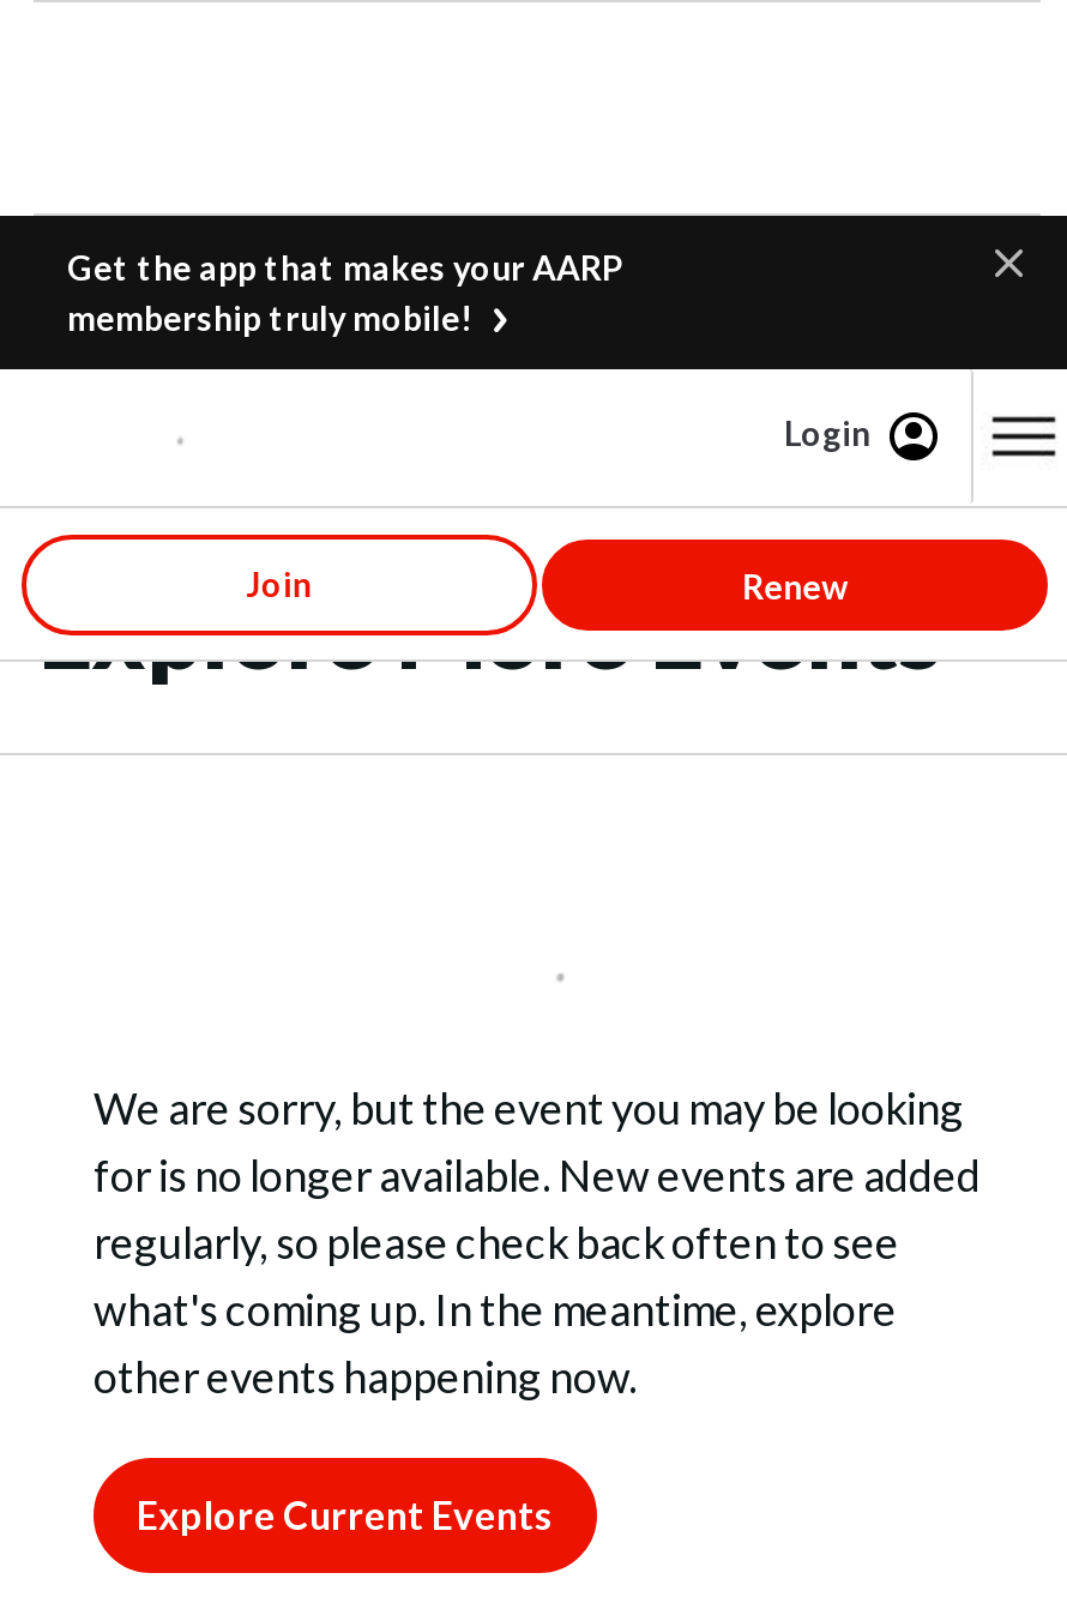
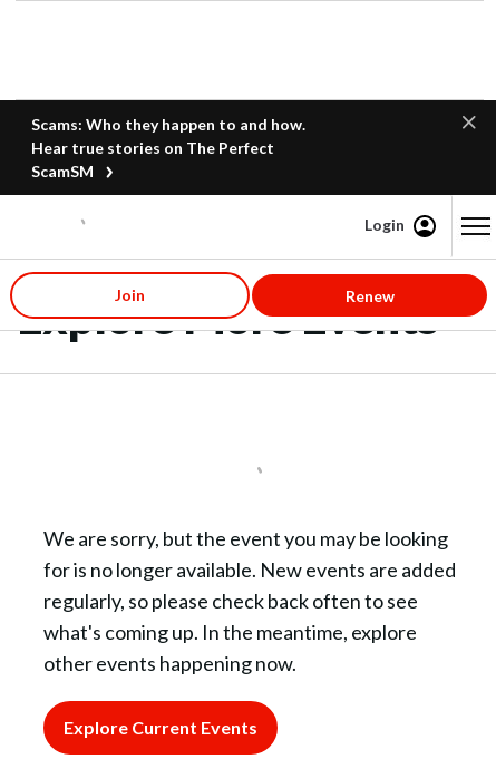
- Get the app that makes your AARP
- membership truly mobile!
+ Scams: Who they happen to and how.
+ Hear true stories on The Perfect
+ ScamSM
